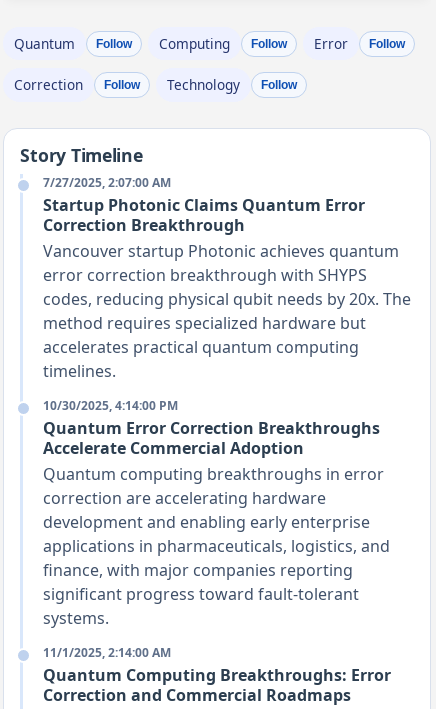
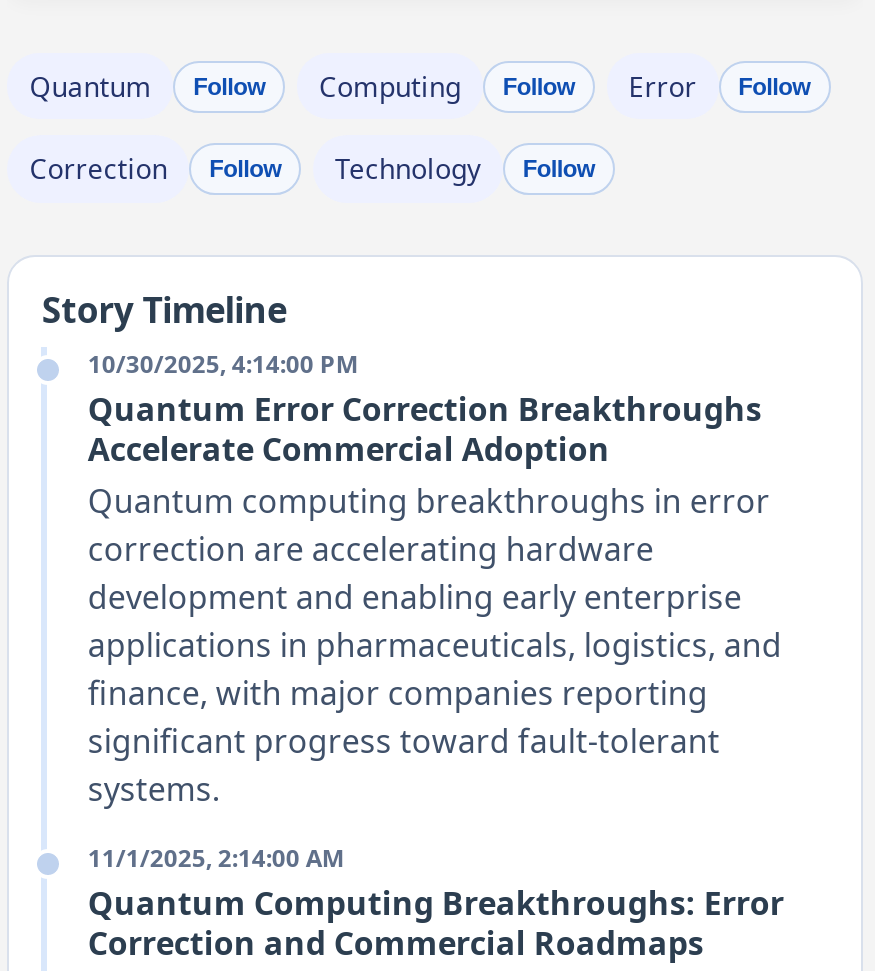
- 7/27/2025, 2:07:00 AM
- Startup Photonic Claims Quantum Error
- Correction Breakthrough
- Vancouver startup Photonic achieves quantum
- error correction breakthrough with SHYPS
- codes, reducing physical qubit needs by 20x. The
- method requires specialized hardware but
- accelerates practical quantum computing
- timelines.
